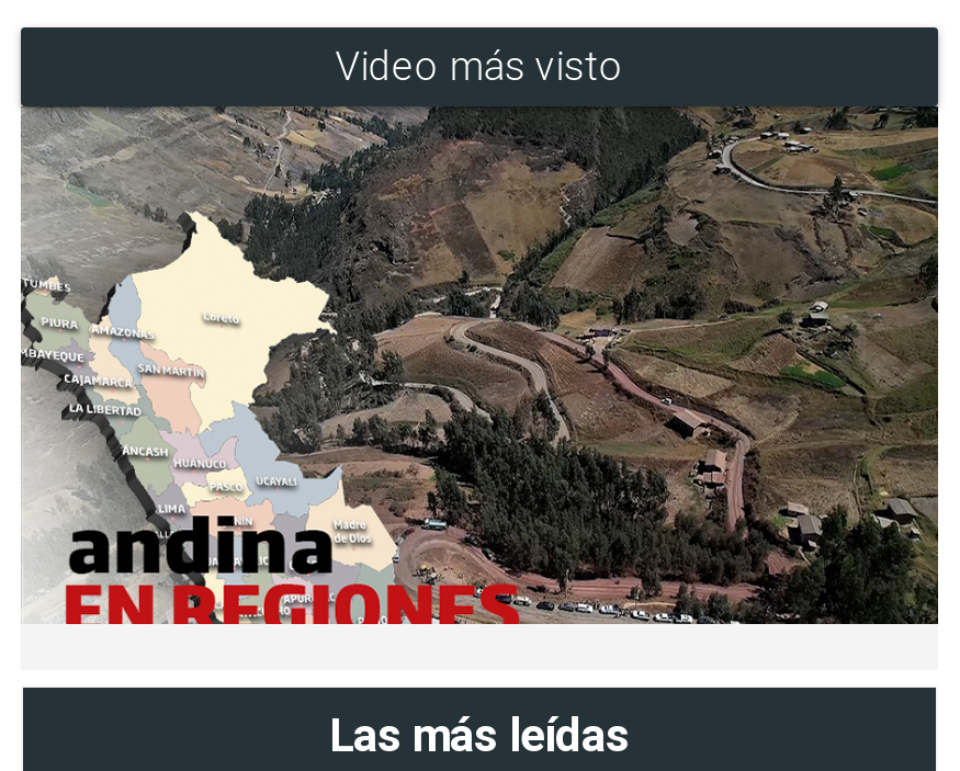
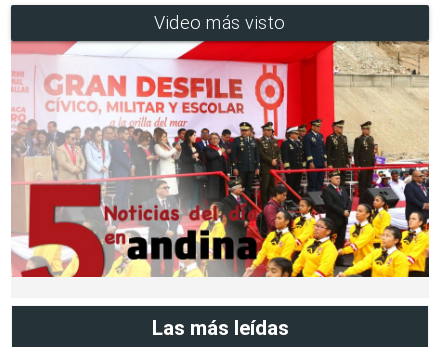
- [image]
+ [image]
